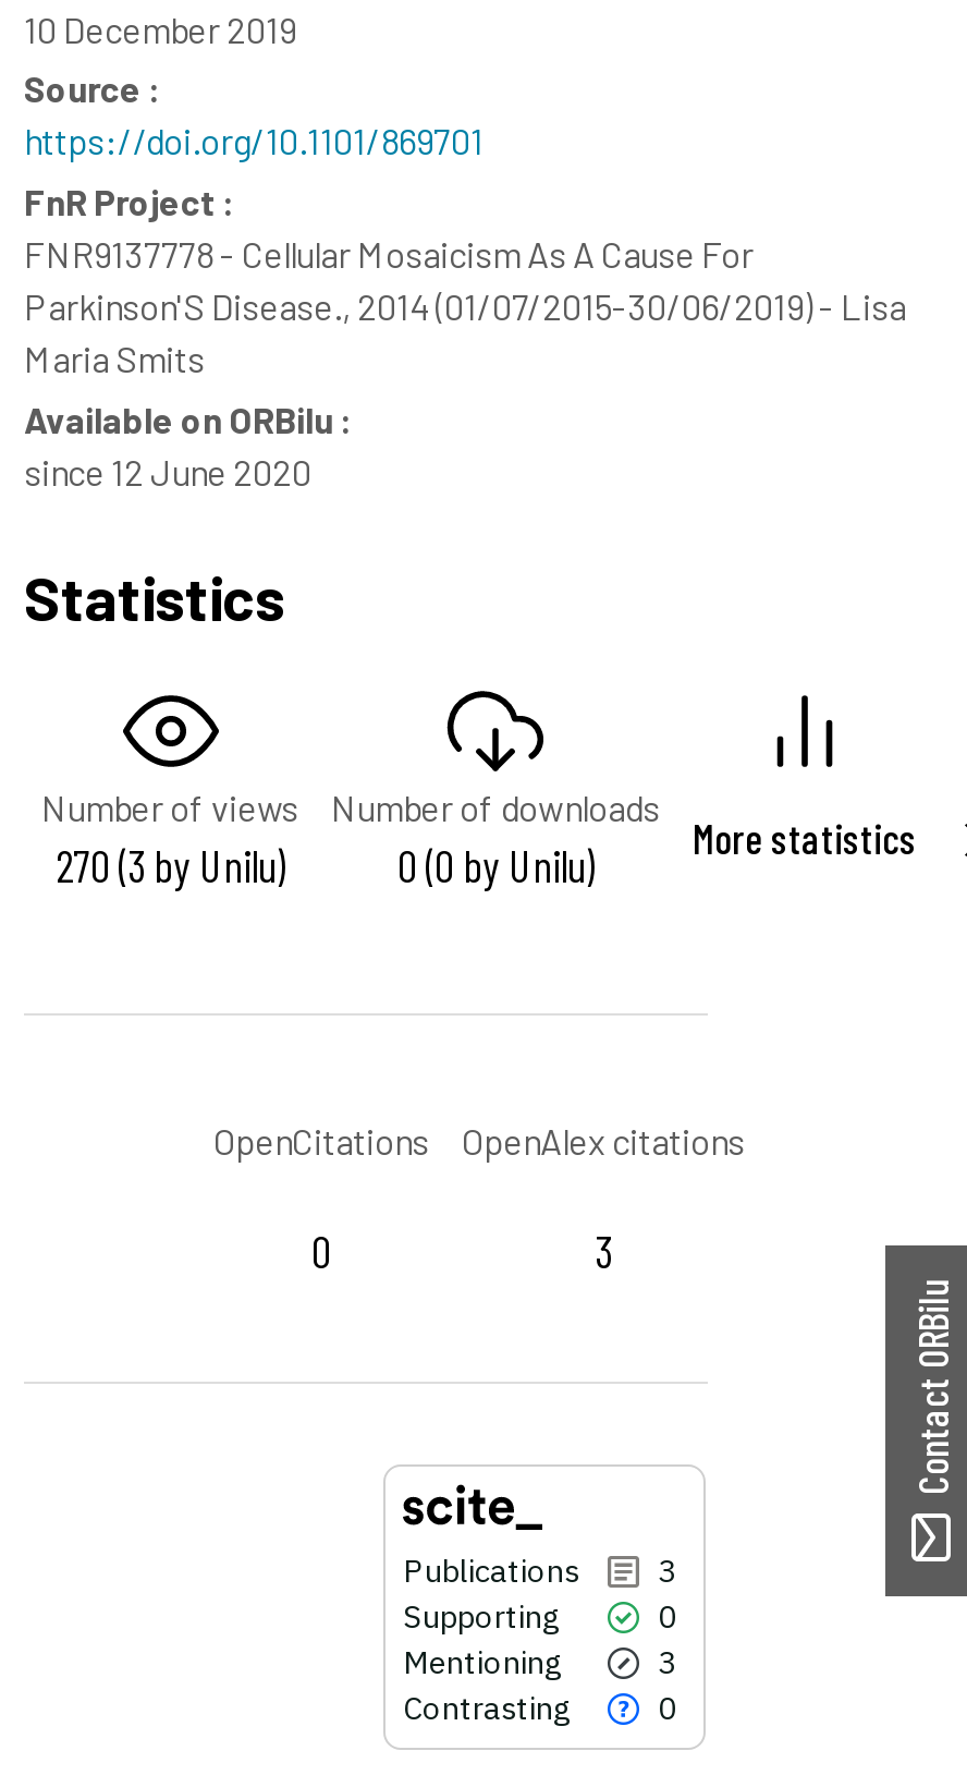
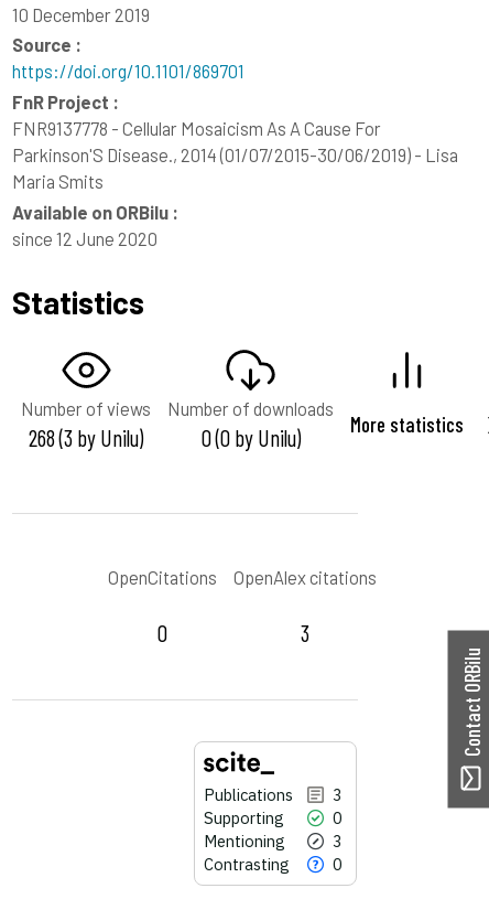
- 270 (3 by Unilu)
+ 268 (3 by Unilu)
